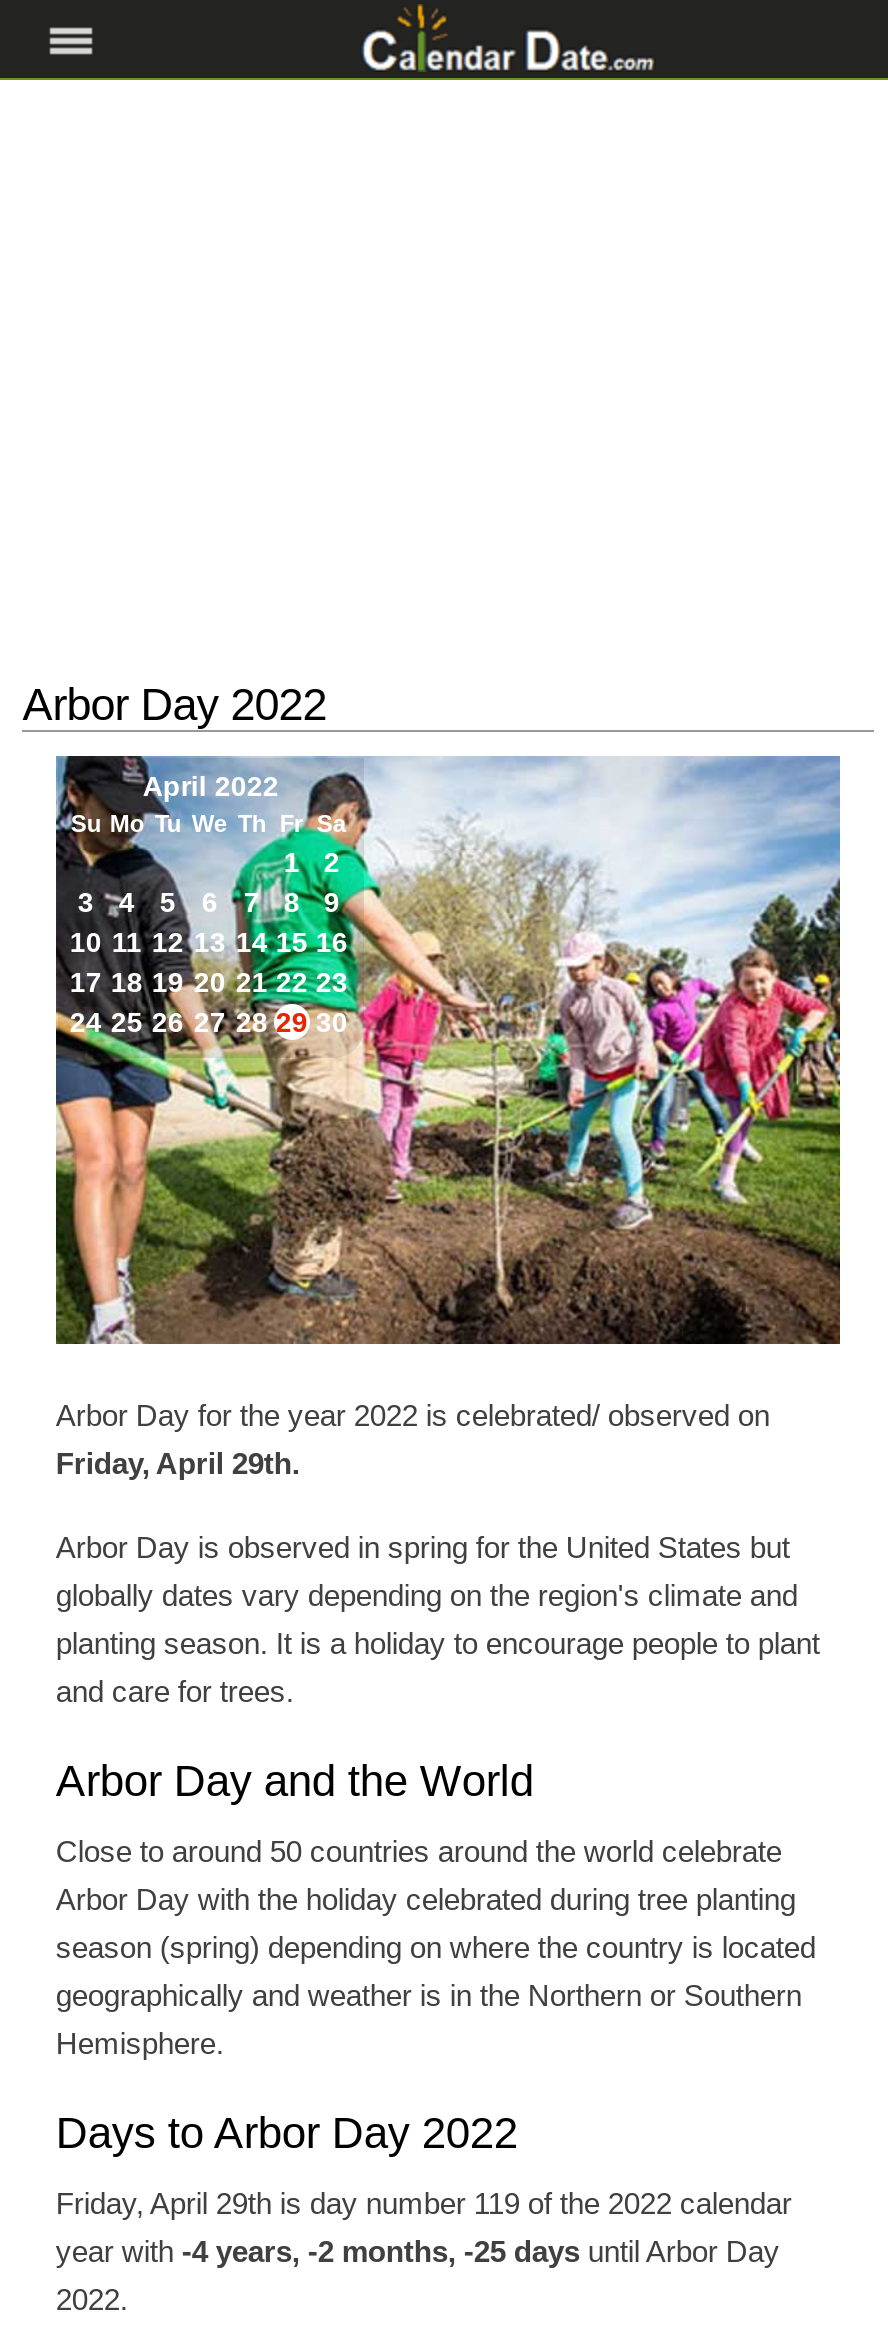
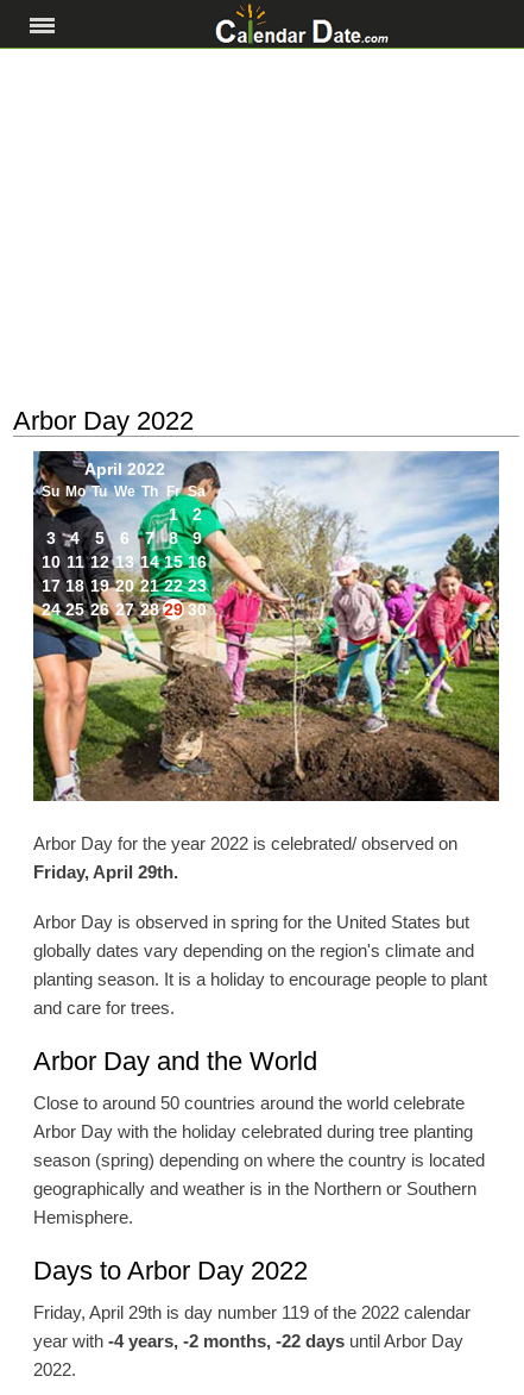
- year with -4 years, -2 months, -25 days until Arbor Day
+ year with -4 years, -2 months, -22 days until Arbor Day
